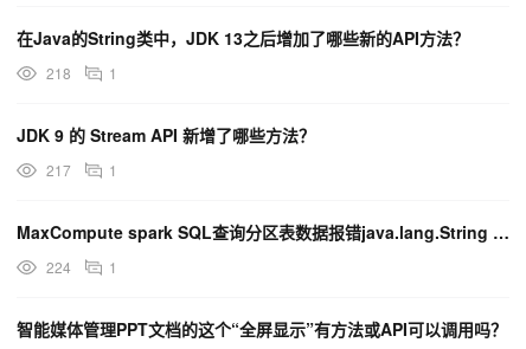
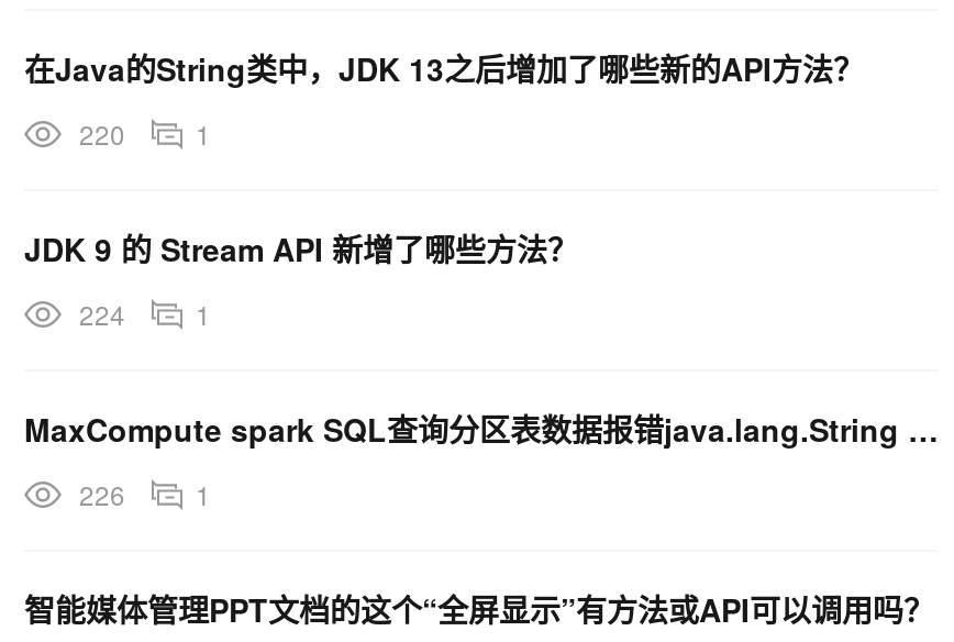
- 218 1
+ 220 1

- 217 1
+ 224 1

- 224 1
+ 226 1
